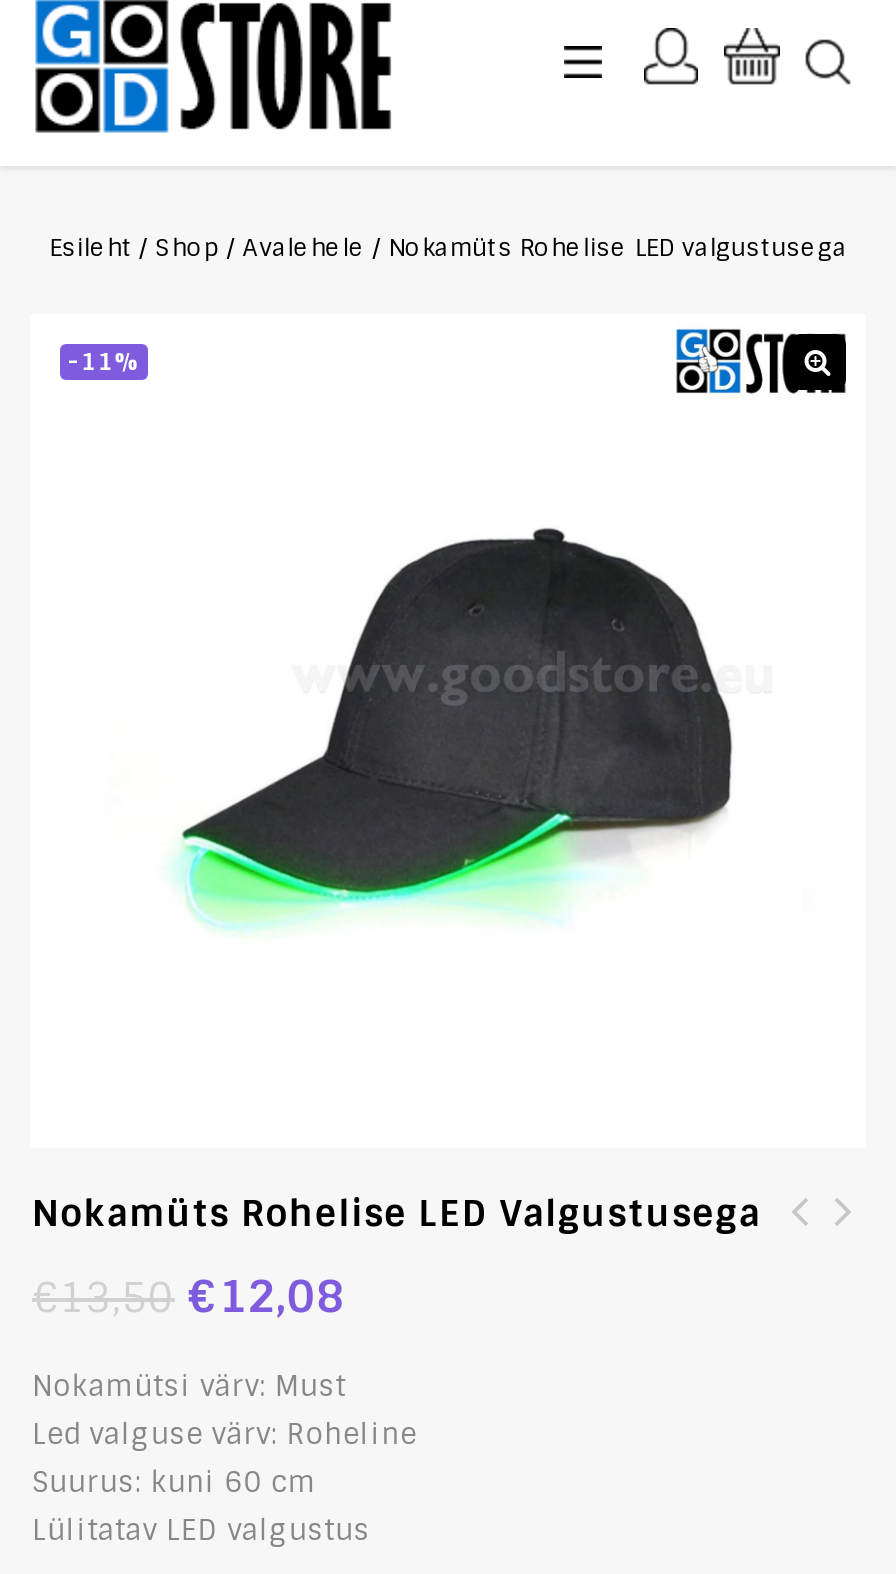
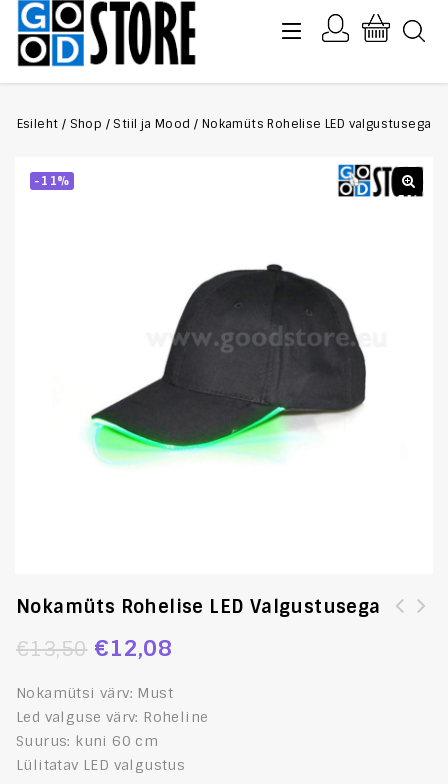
- Esileht / Shop / Avalehele / Nokamüts Rohelise LED valgustusega
+ Esileht / Shop / Stiil ja Mood / Nokamüts Rohelise LED valgustusega
